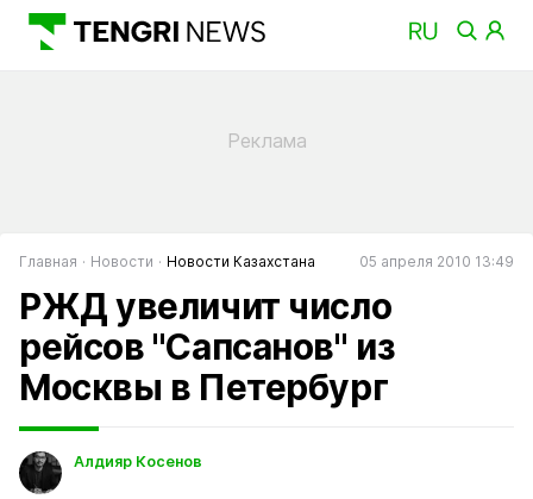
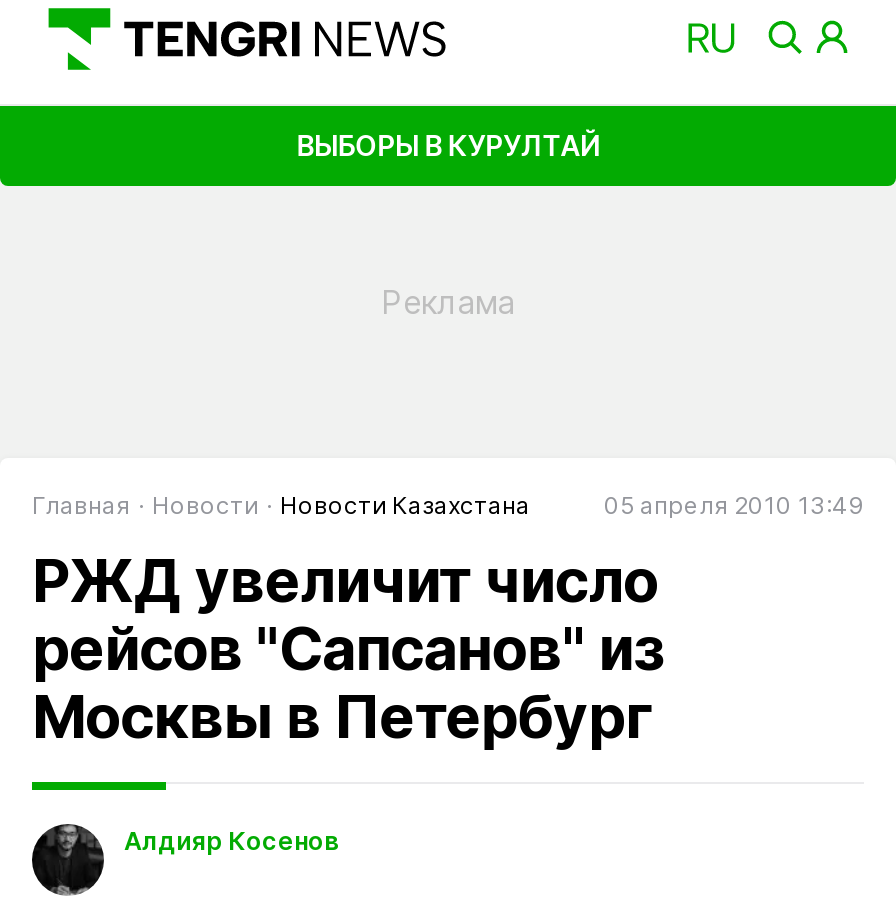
+ ВЫБОРЫ В КУРУЛТАЙ
